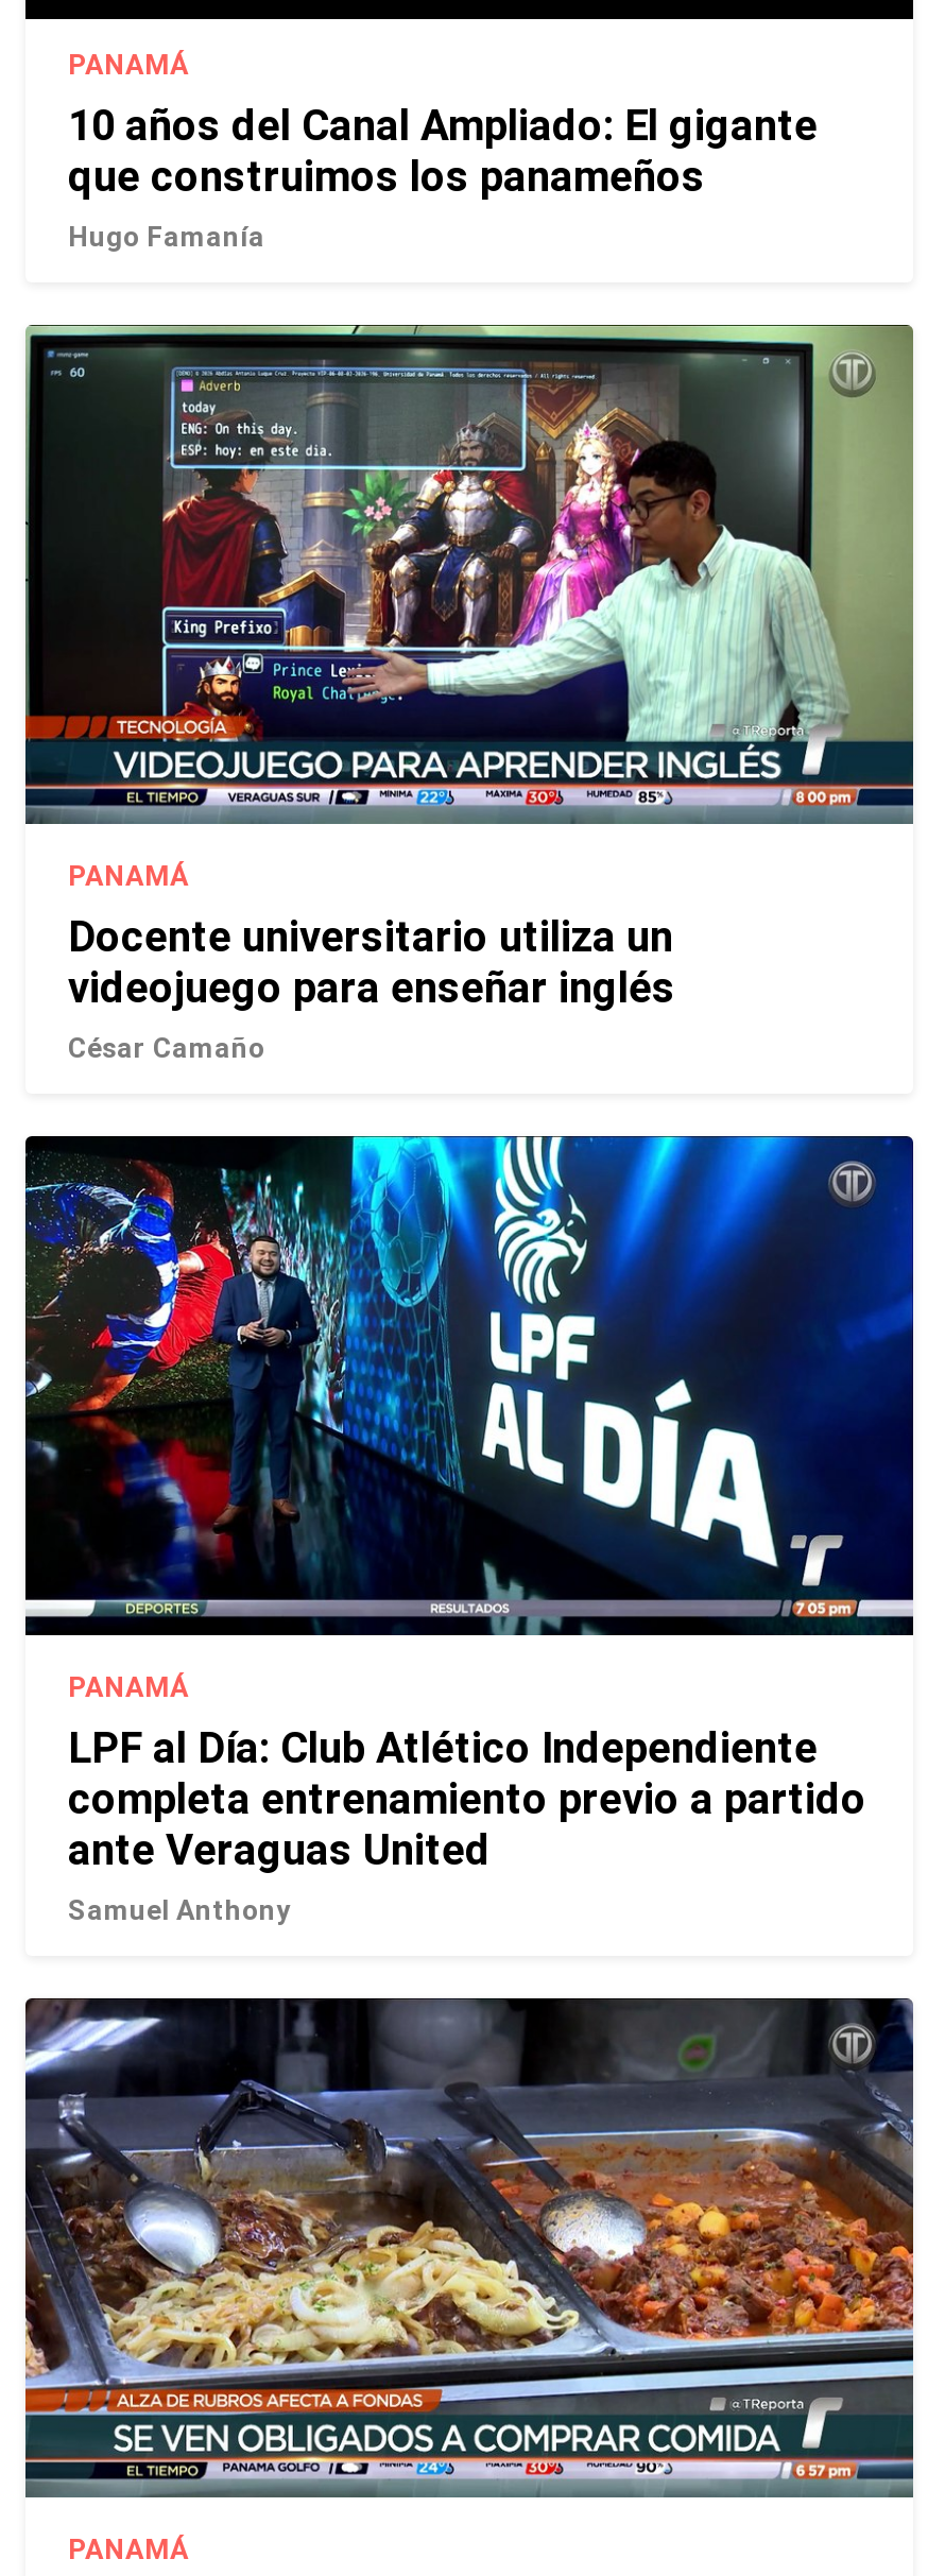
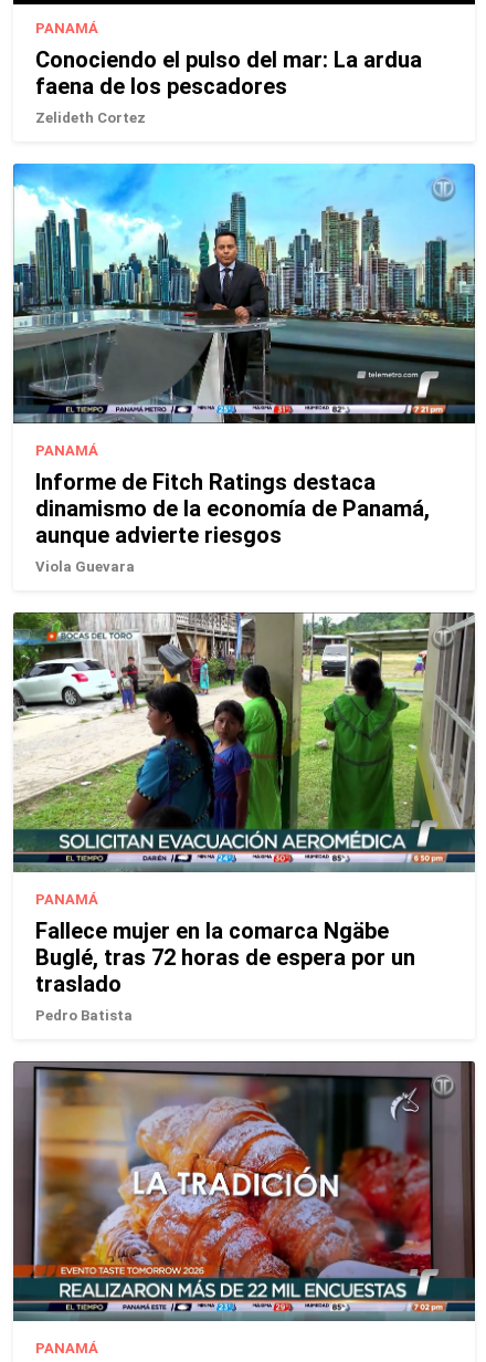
- 10 años del Canal Ampliado: El gigante
- que construimos los panameños
- Hugo Famanía
+ Conociendo el pulso del mar: La ardua
+ faena de los pescadores
+ Zelideth Cortez

- [image]
+ [image]

- Docente universitario utiliza un
- videojuego para enseñar inglés
- César Camaño
+ Informe de Fitch Ratings destaca
+ dinamismo de la economía de Panamá,
+ aunque advierte riesgos
+ Viola Guevara

- [image]
+ [image]

- LPF al Día: Club Atlético Independiente
- completa entrenamiento previo a partido
- ante Veraguas United
- Samuel Anthony
+ Fallece mujer en la comarca Ngäbe
+ Buglé, tras 72 horas de espera por un
+ traslado
+ Pedro Batista

- [image]
+ [image]
